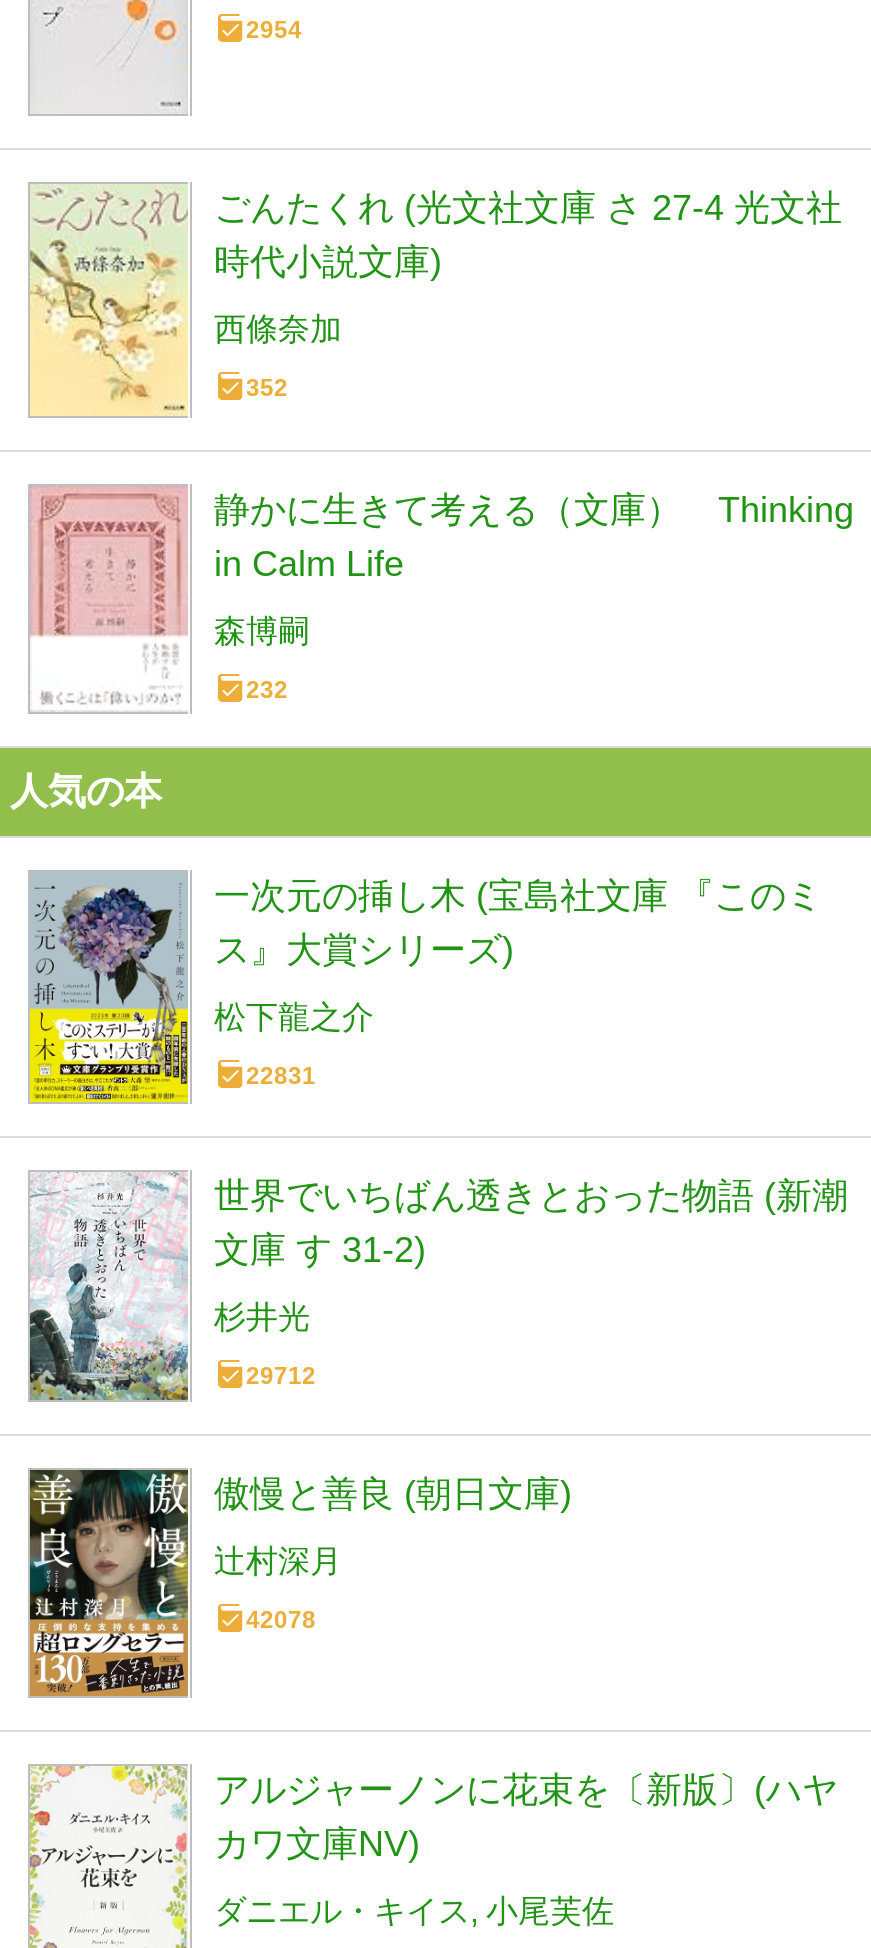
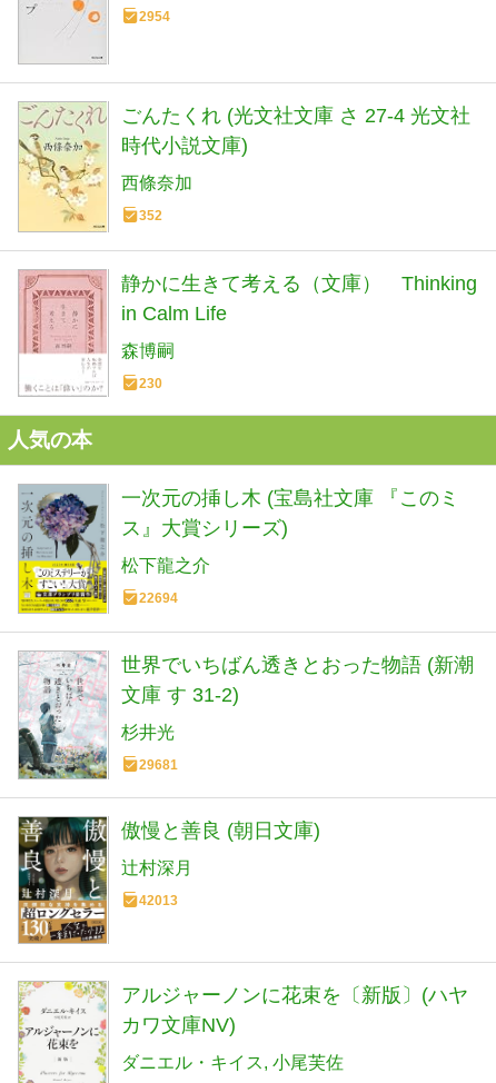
- 232
+ 230

- 22831
+ 22694

- 29712
+ 29681

- 42078
+ 42013
